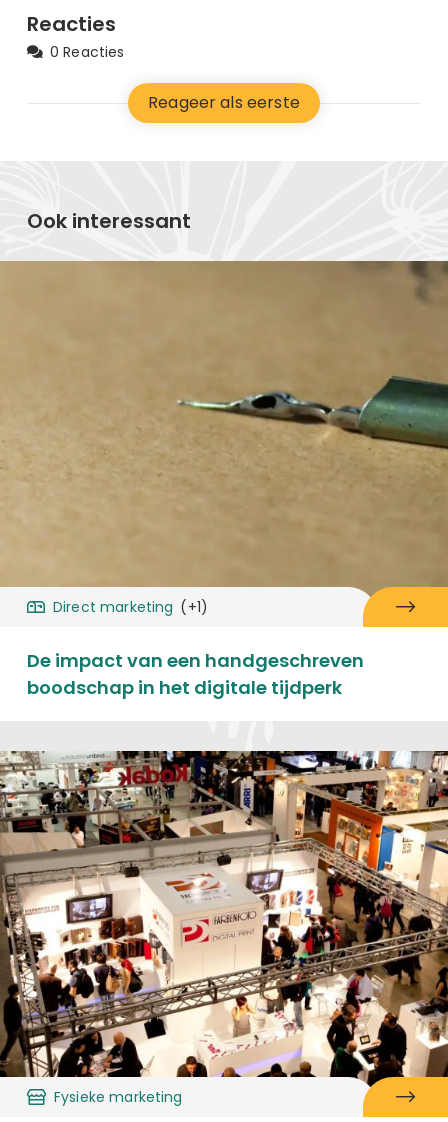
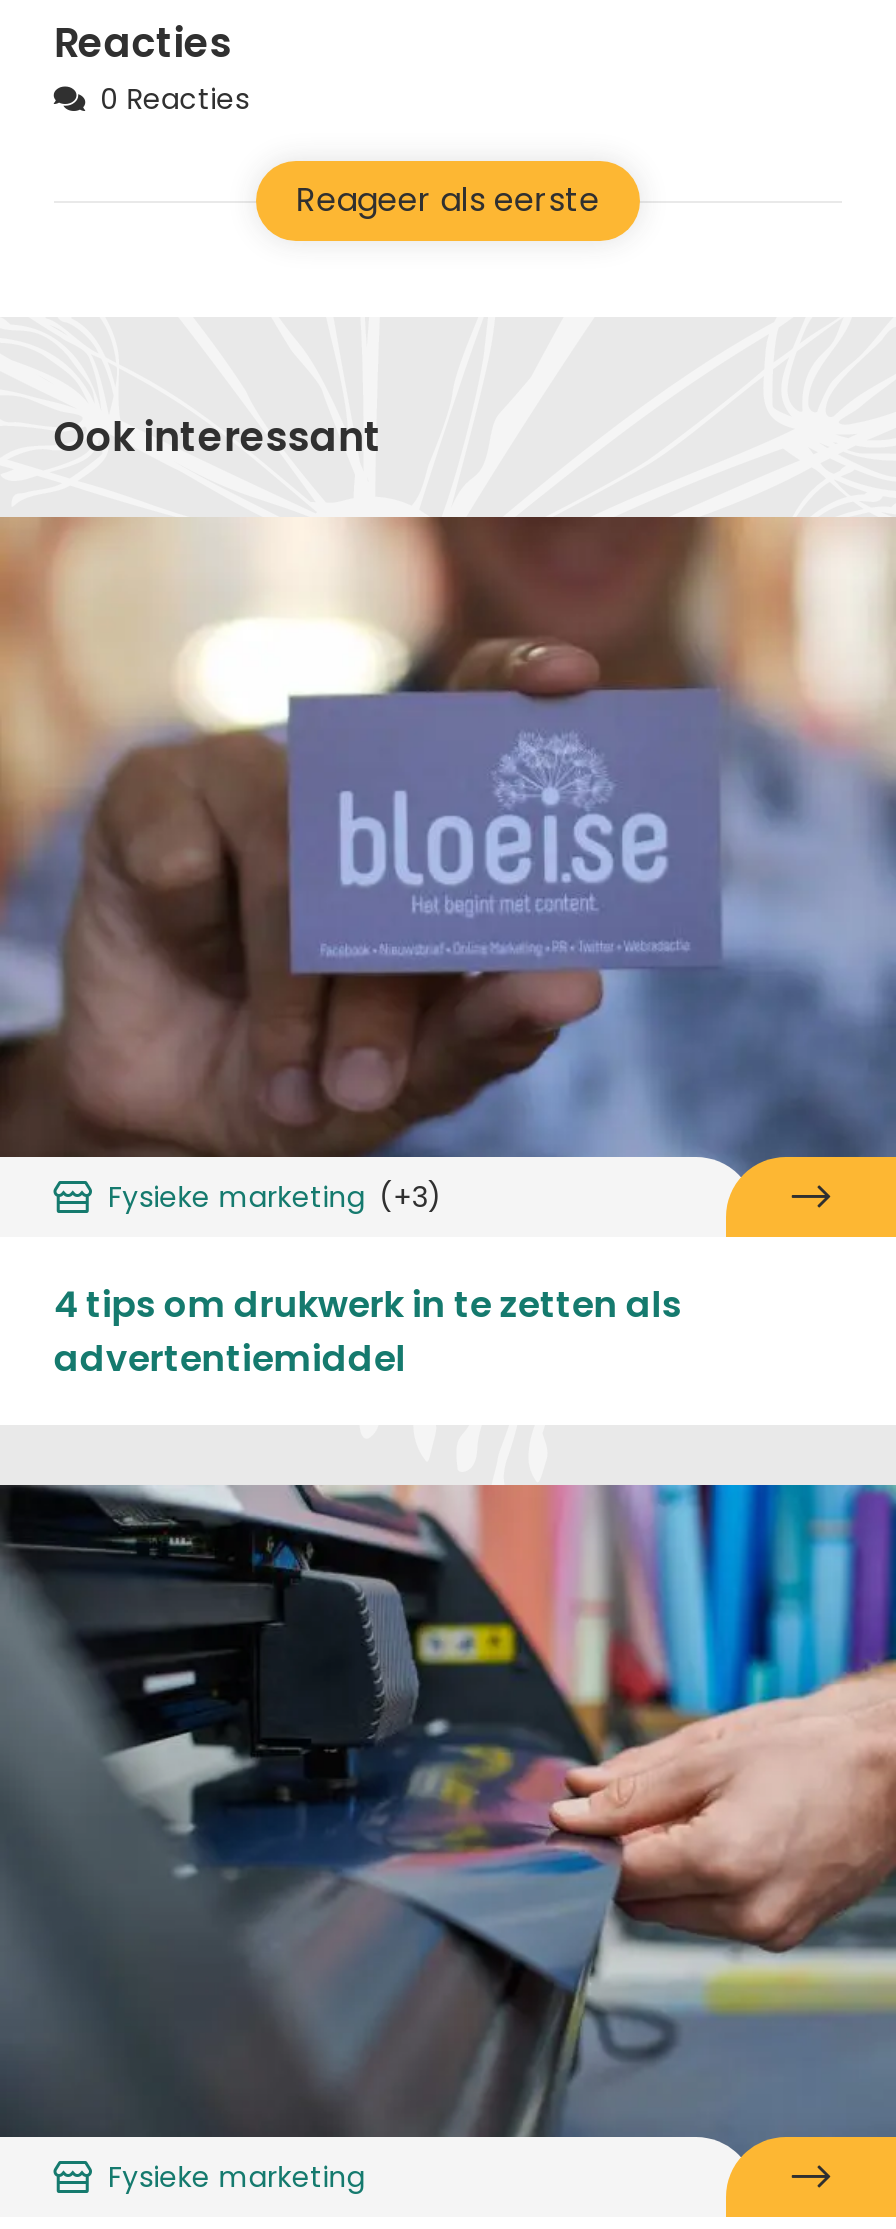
- [image]
- Direct marketing (+1)
+ [image]
+ Fysieke marketing (+3)

- De impact van een handgeschreven
- boodschap in het digitale tijdperk
+ 4 tips om drukwerk in te zetten als
+ advertentiemiddel

- [image]
+ [image]
